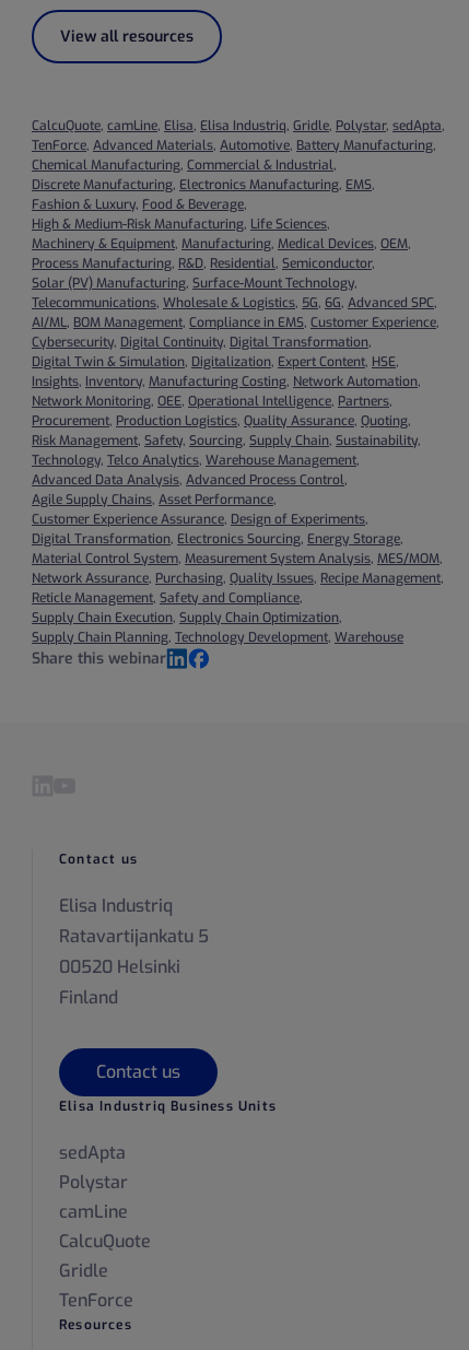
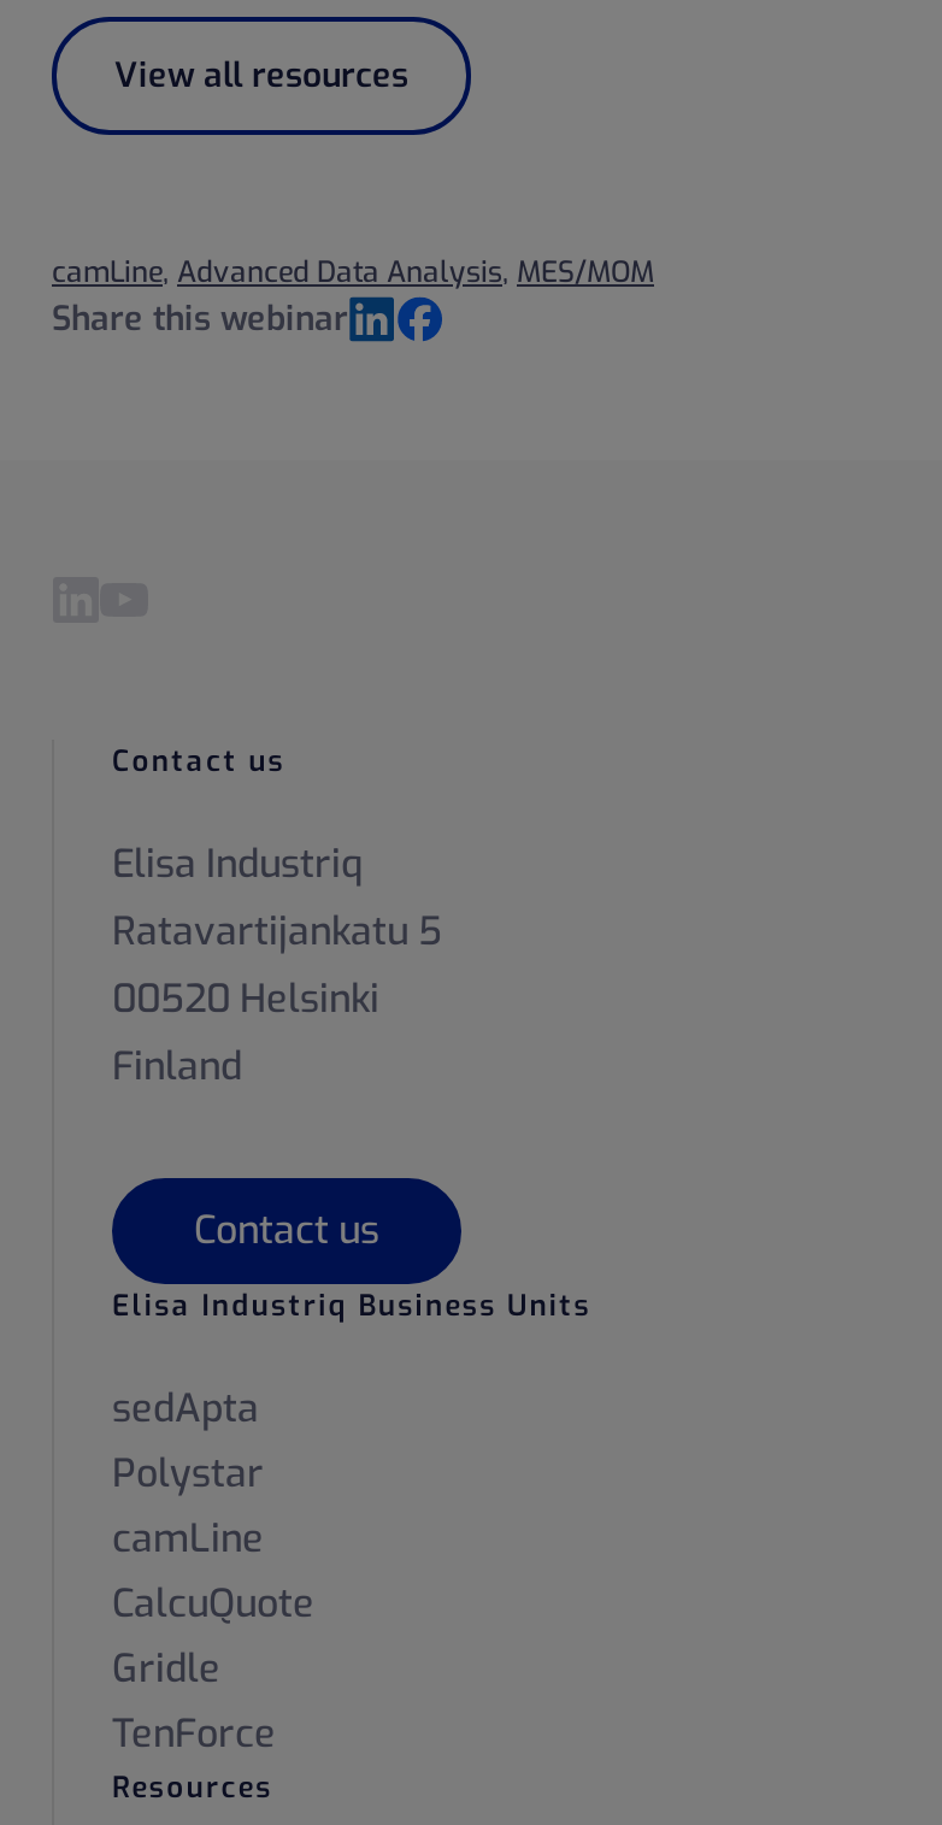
- CalcuQuote, camLine, Elisa, Elisa Industriq, Gridle, Polystar, sedApta,
- TenForce, Advanced Materials, Automotive, Battery Manufacturing,
- Chemical Manufacturing, Commercial & Industrial,
- Discrete Manufacturing, Electronics Manufacturing, EMS,
- Fashion & Luxury, Food & Beverage,
- High & Medium-Risk Manufacturing, Life Sciences,
- Machinery & Equipment, Manufacturing, Medical Devices, OEM,
- Process Manufacturing, R&D, Residential, Semiconductor,
- Solar (PV) Manufacturing, Surface-Mount Technology,
- Telecommunications, Wholesale & Logistics, 5G, 6G, Advanced SPC,
- AI/ML, BOM Management, Compliance in EMS, Customer Experience,
- Cybersecurity, Digital Continuity, Digital Transformation,
- Digital Twin & Simulation, Digitalization, Expert Content, HSE,
- Insights, Inventory, Manufacturing Costing, Network Automation,
- Network Monitoring, OEE, Operational Intelligence, Partners,
- Procurement, Production Logistics, Quality Assurance, Quoting,
- Risk Management, Safety, Sourcing, Supply Chain, Sustainability,
- Technology, Telco Analytics, Warehouse Management,
- Advanced Data Analysis, Advanced Process Control,
- Agile Supply Chains, Asset Performance,
- Customer Experience Assurance, Design of Experiments,
- Digital Transformation, Electronics Sourcing, Energy Storage,
- Material Control System, Measurement System Analysis, MES/MOM,
- Network Assurance, Purchasing, Quality Issues, Recipe Management,
- Reticle Management, Safety and Compliance,
- Supply Chain Execution, Supply Chain Optimization,
- Supply Chain Planning, Technology Development, Warehouse
+ camLine, Advanced Data Analysis, MES/MOM
